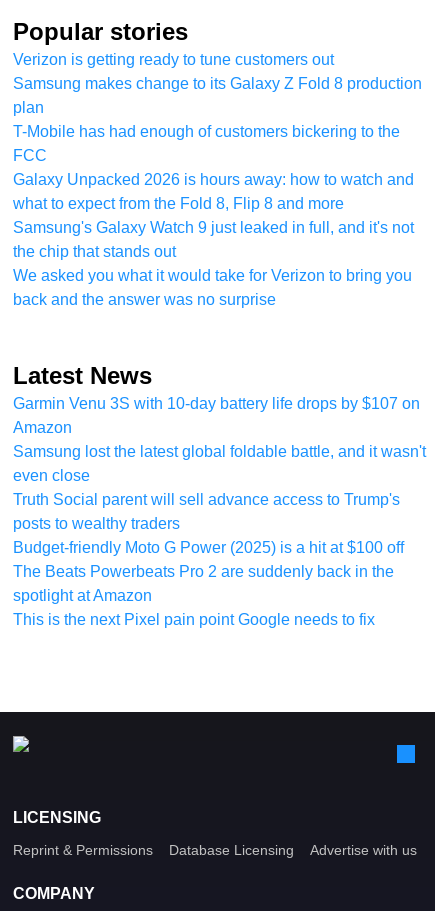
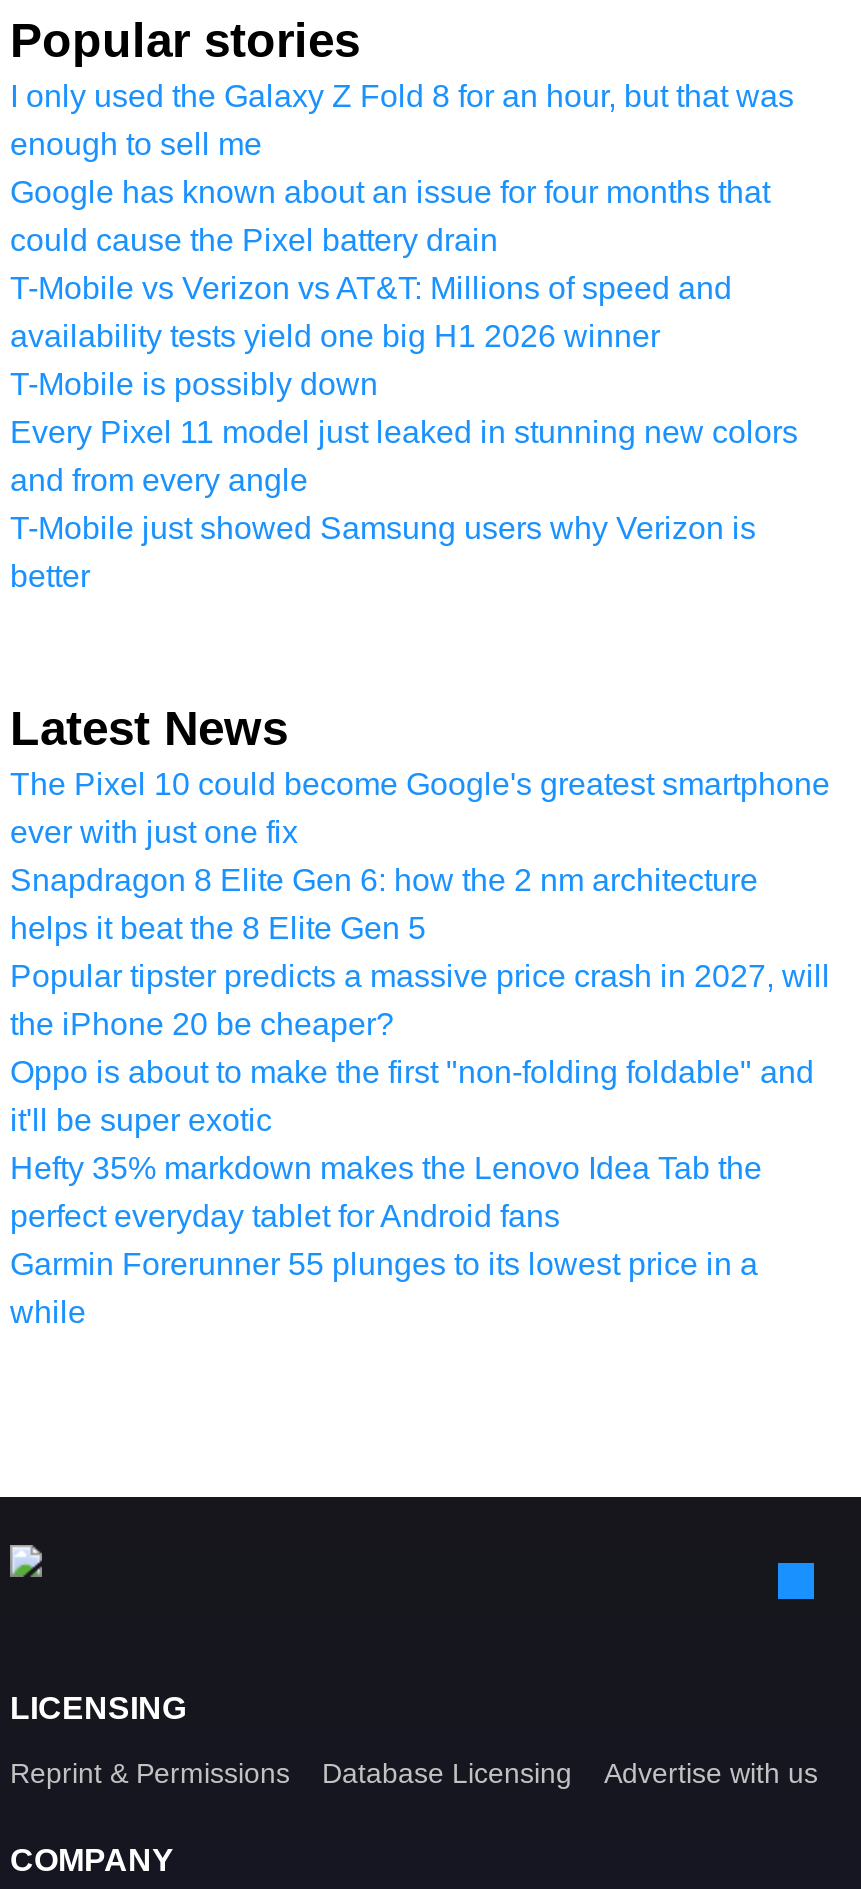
- Verizon is getting ready to tune customers out
- Samsung makes change to its Galaxy Z Fold 8 production
- plan
- T-Mobile has had enough of customers bickering to the
- FCC
- Galaxy Unpacked 2026 is hours away: how to watch and
- what to expect from the Fold 8, Flip 8 and more
- Samsung's Galaxy Watch 9 just leaked in full, and it's not
- the chip that stands out
- We asked you what it would take for Verizon to bring you
- back and the answer was no surprise
+ I only used the Galaxy Z Fold 8 for an hour, but that was
+ enough to sell me
+ Google has known about an issue for four months that
+ could cause the Pixel battery drain
+ T-Mobile vs Verizon vs AT&T: Millions of speed and
+ availability tests yield one big H1 2026 winner
+ T-Mobile is possibly down
+ Every Pixel 11 model just leaked in stunning new colors
+ and from every angle
+ T-Mobile just showed Samsung users why Verizon is
+ better

- Garmin Venu 3S with 10-day battery life drops by $107 on
- Amazon
- Samsung lost the latest global foldable battle, and it wasn't
- even close
- Truth Social parent will sell advance access to Trump's
- posts to wealthy traders
- Budget-friendly Moto G Power (2025) is a hit at $100 off
- The Beats Powerbeats Pro 2 are suddenly back in the
- spotlight at Amazon
- This is the next Pixel pain point Google needs to fix
+ The Pixel 10 could become Google's greatest smartphone
+ ever with just one fix
+ Snapdragon 8 Elite Gen 6: how the 2 nm architecture
+ helps it beat the 8 Elite Gen 5
+ Popular tipster predicts a massive price crash in 2027, will
+ the iPhone 20 be cheaper?
+ Oppo is about to make the first "non-folding foldable" and
+ it'll be super exotic
+ Hefty 35% markdown makes the Lenovo Idea Tab the
+ perfect everyday tablet for Android fans
+ Garmin Forerunner 55 plunges to its lowest price in a
+ while
